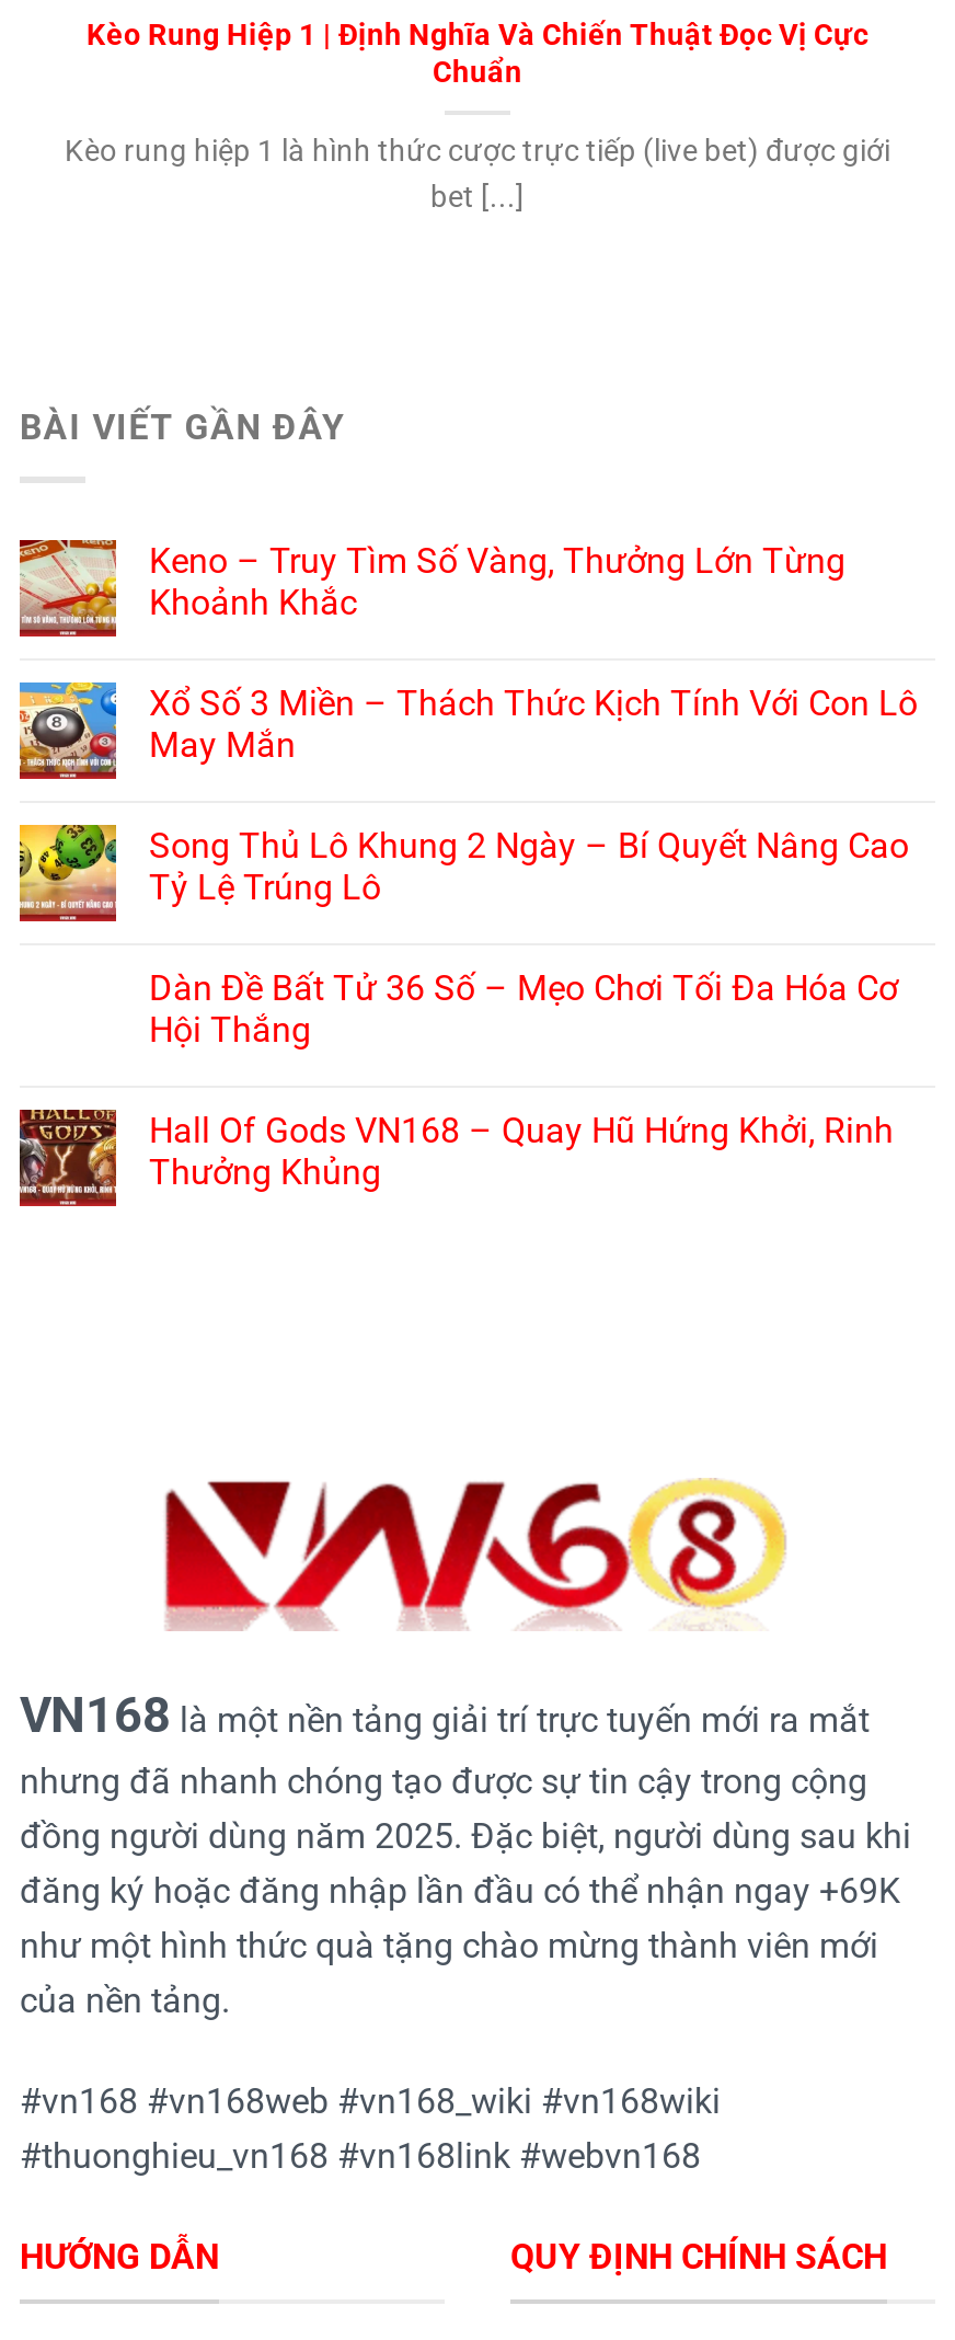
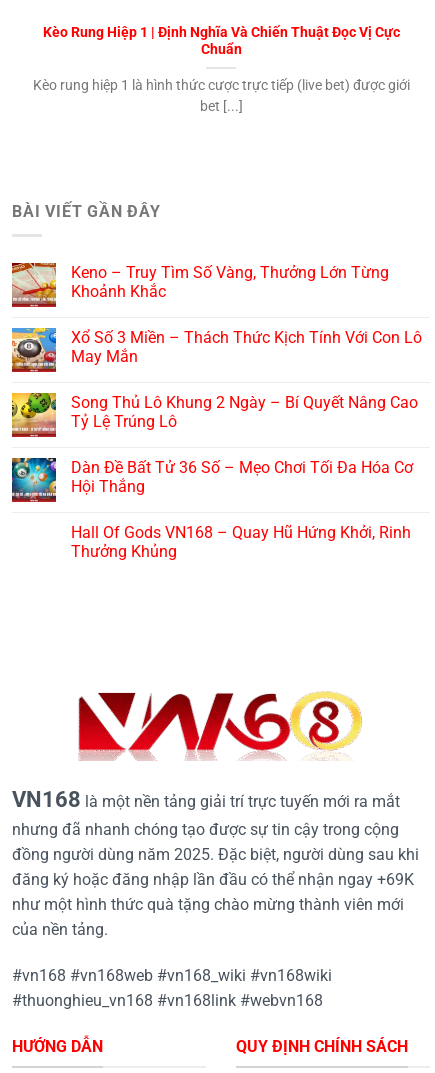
+ [image]

- [image]
